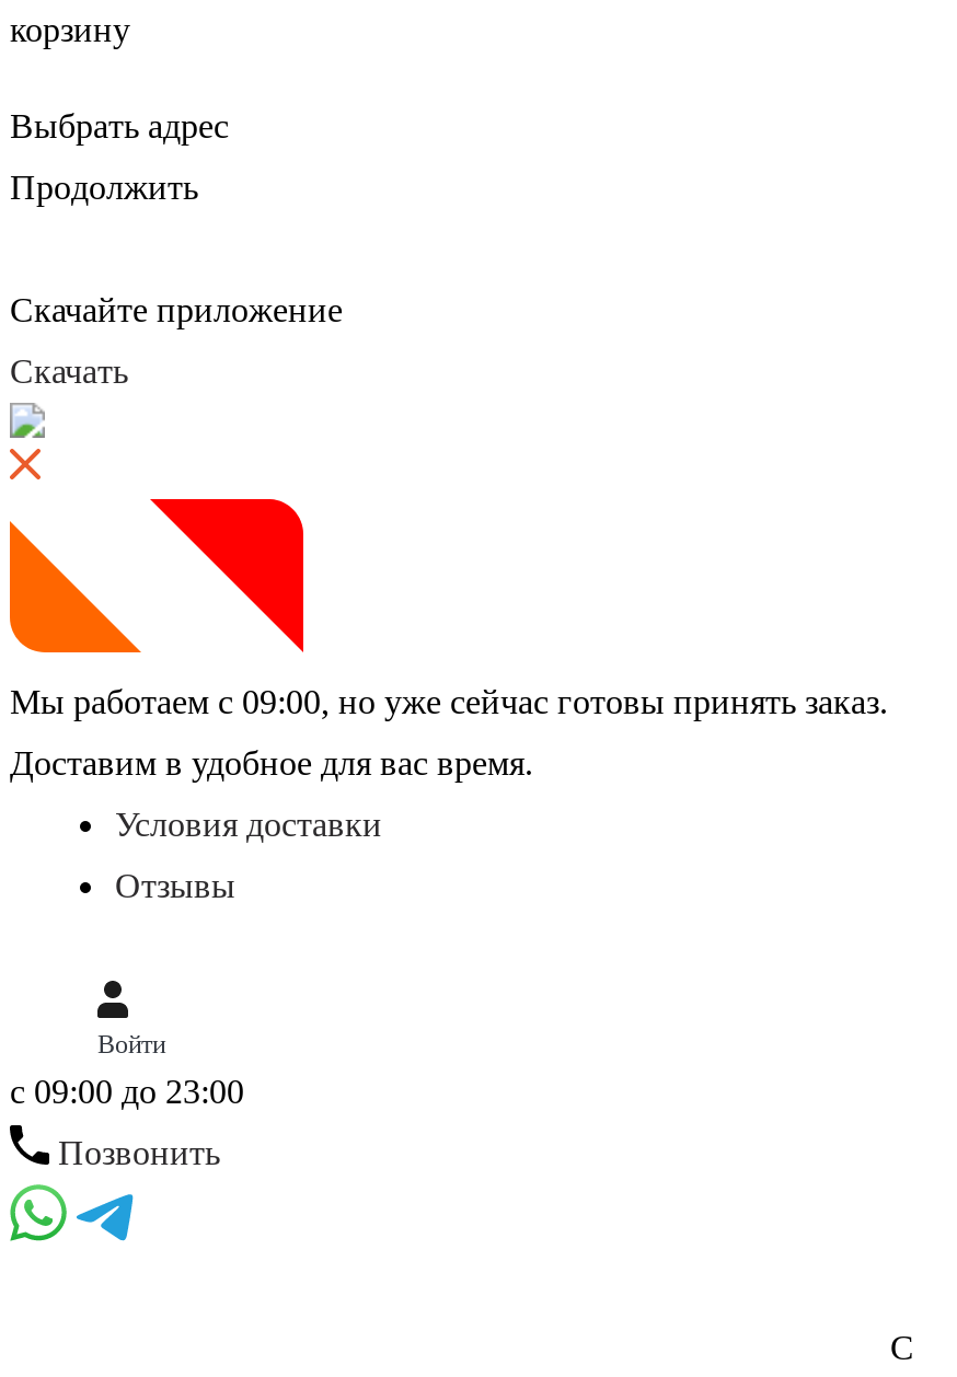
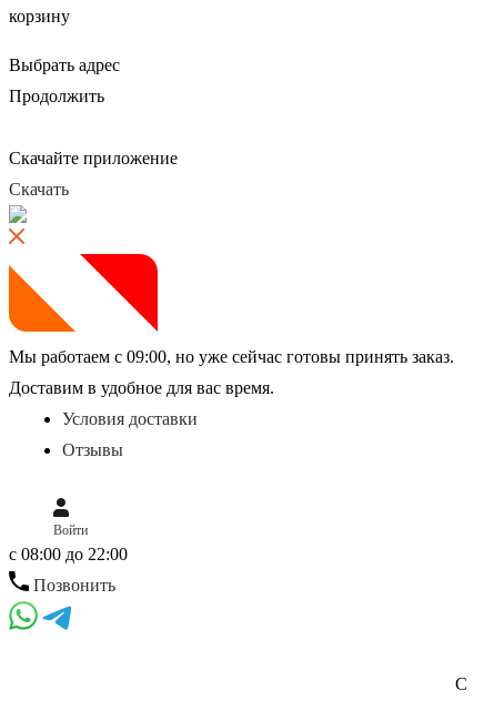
- c 09:00 до 23:00
+ c 08:00 до 22:00
